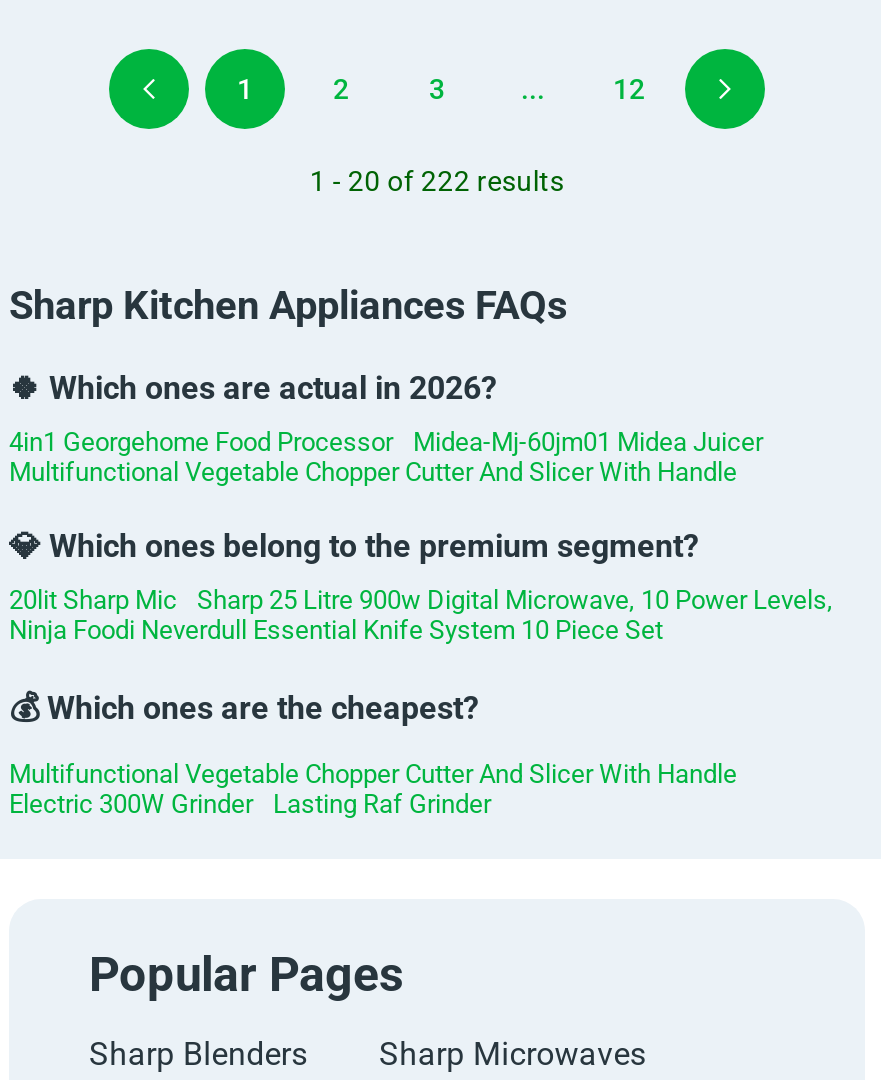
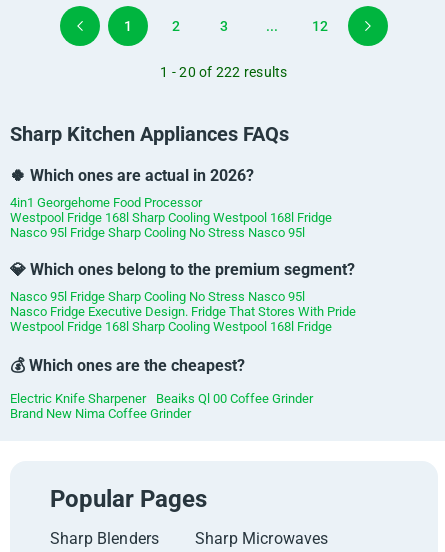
- Midea-Mj-60jm01 Midea Juicer
- Multifunctional Vegetable Chopper Cutter And Slicer With Handle
+ Westpool Fridge 168l Sharp Cooling Westpool 168l Fridge
+ Nasco 95l Fridge Sharp Cooling No Stress Nasco 95l

- 20lit Sharp Mic
- Sharp 25 Litre 900w Digital Microwave, 10 Power Levels,
- Ninja Foodi Neverdull Essential Knife System 10 Piece Set
+ Nasco 95l Fridge Sharp Cooling No Stress Nasco 95l
+ Nasco Fridge Executive Design. Fridge That Stores With Pride
+ Westpool Fridge 168l Sharp Cooling Westpool 168l Fridge

- Multifunctional Vegetable Chopper Cutter And Slicer With Handle
- Electric 300W Grinder
- Lasting Raf Grinder
+ Electric Knife Sharpener
+ Beaiks Ql 00 Coffee Grinder
+ Brand New Nima Coffee Grinder
